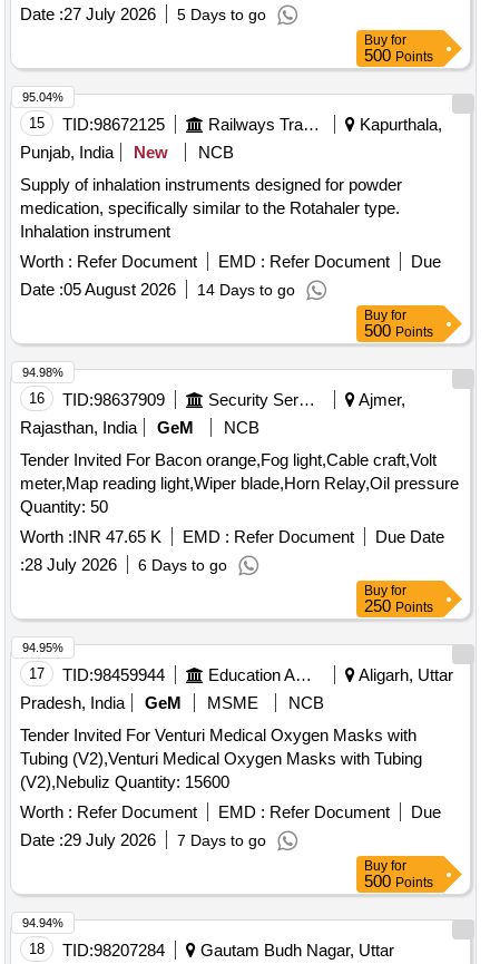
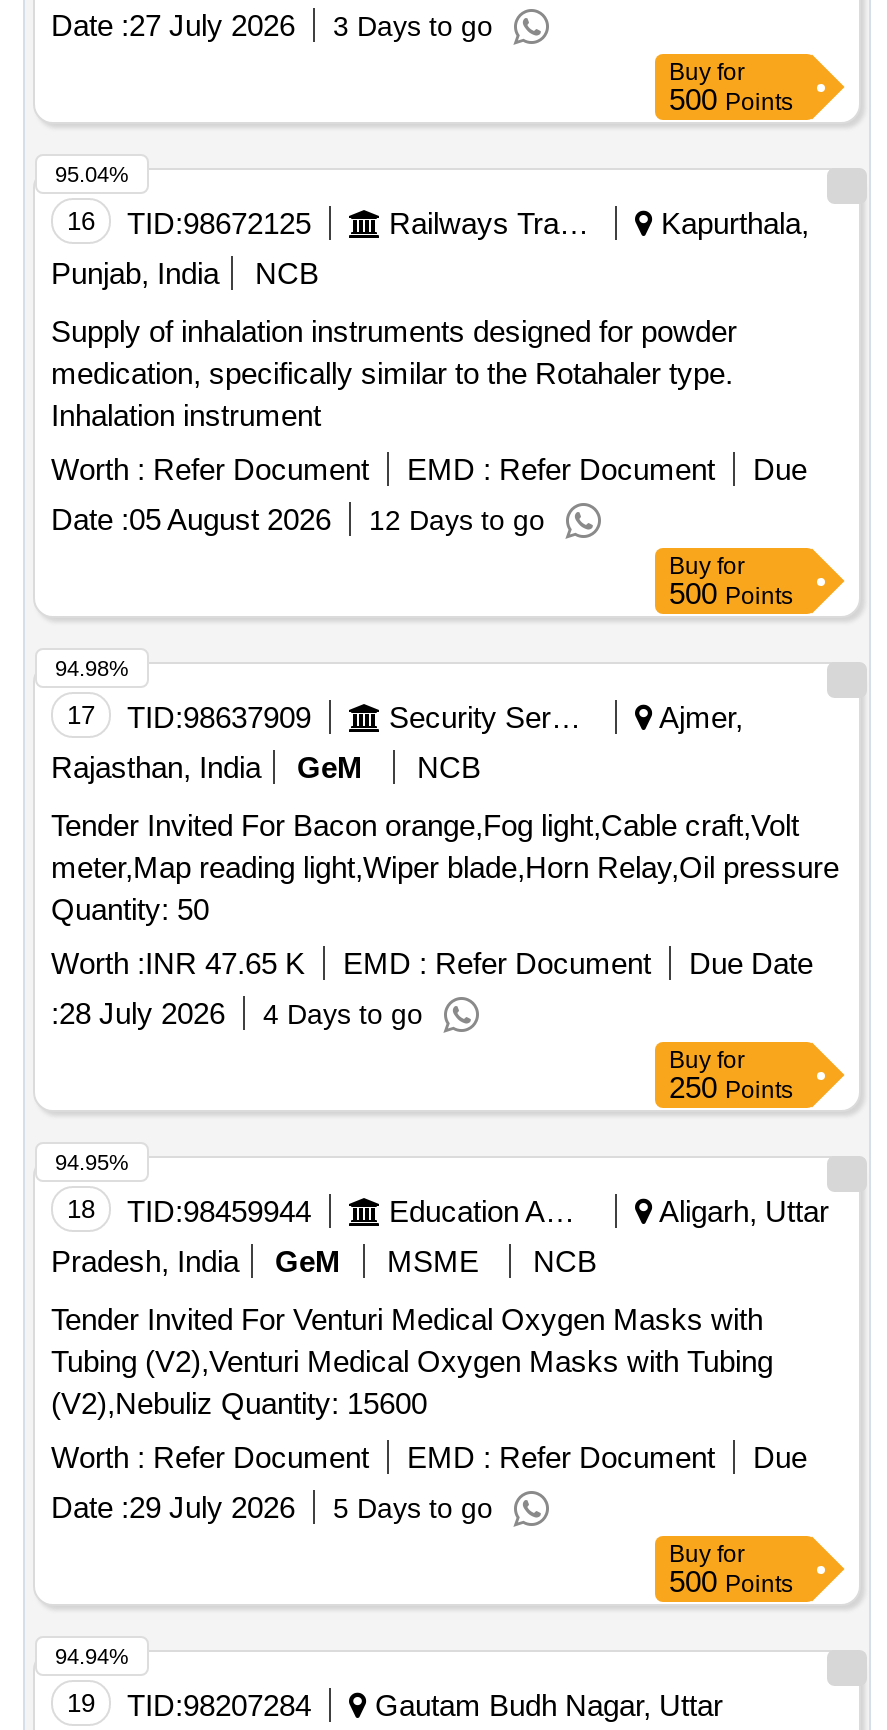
- Date : 27 July 2026 5 Days to go
+ Date : 27 July 2026 3 Days to go

- 15 TID:98672125
+ 16 TID:98672125

- New

- Date : 05 August 2026 14 Days to go
+ Date : 05 August 2026 12 Days to go

- 16 TID:98637909
+ 17 TID:98637909

- :28 July 2026 6 Days to go
+ :28 July 2026 4 Days to go

- 17 TID:98459944
+ 18 TID:98459944

- Date : 29 July 2026 7 Days to go
+ Date : 29 July 2026 5 Days to go

- 18 TID:98207284 Gautam Budh Nagar, Uttar
+ 19 TID:98207284 Gautam Budh Nagar, Uttar
